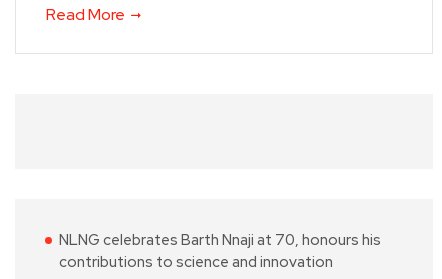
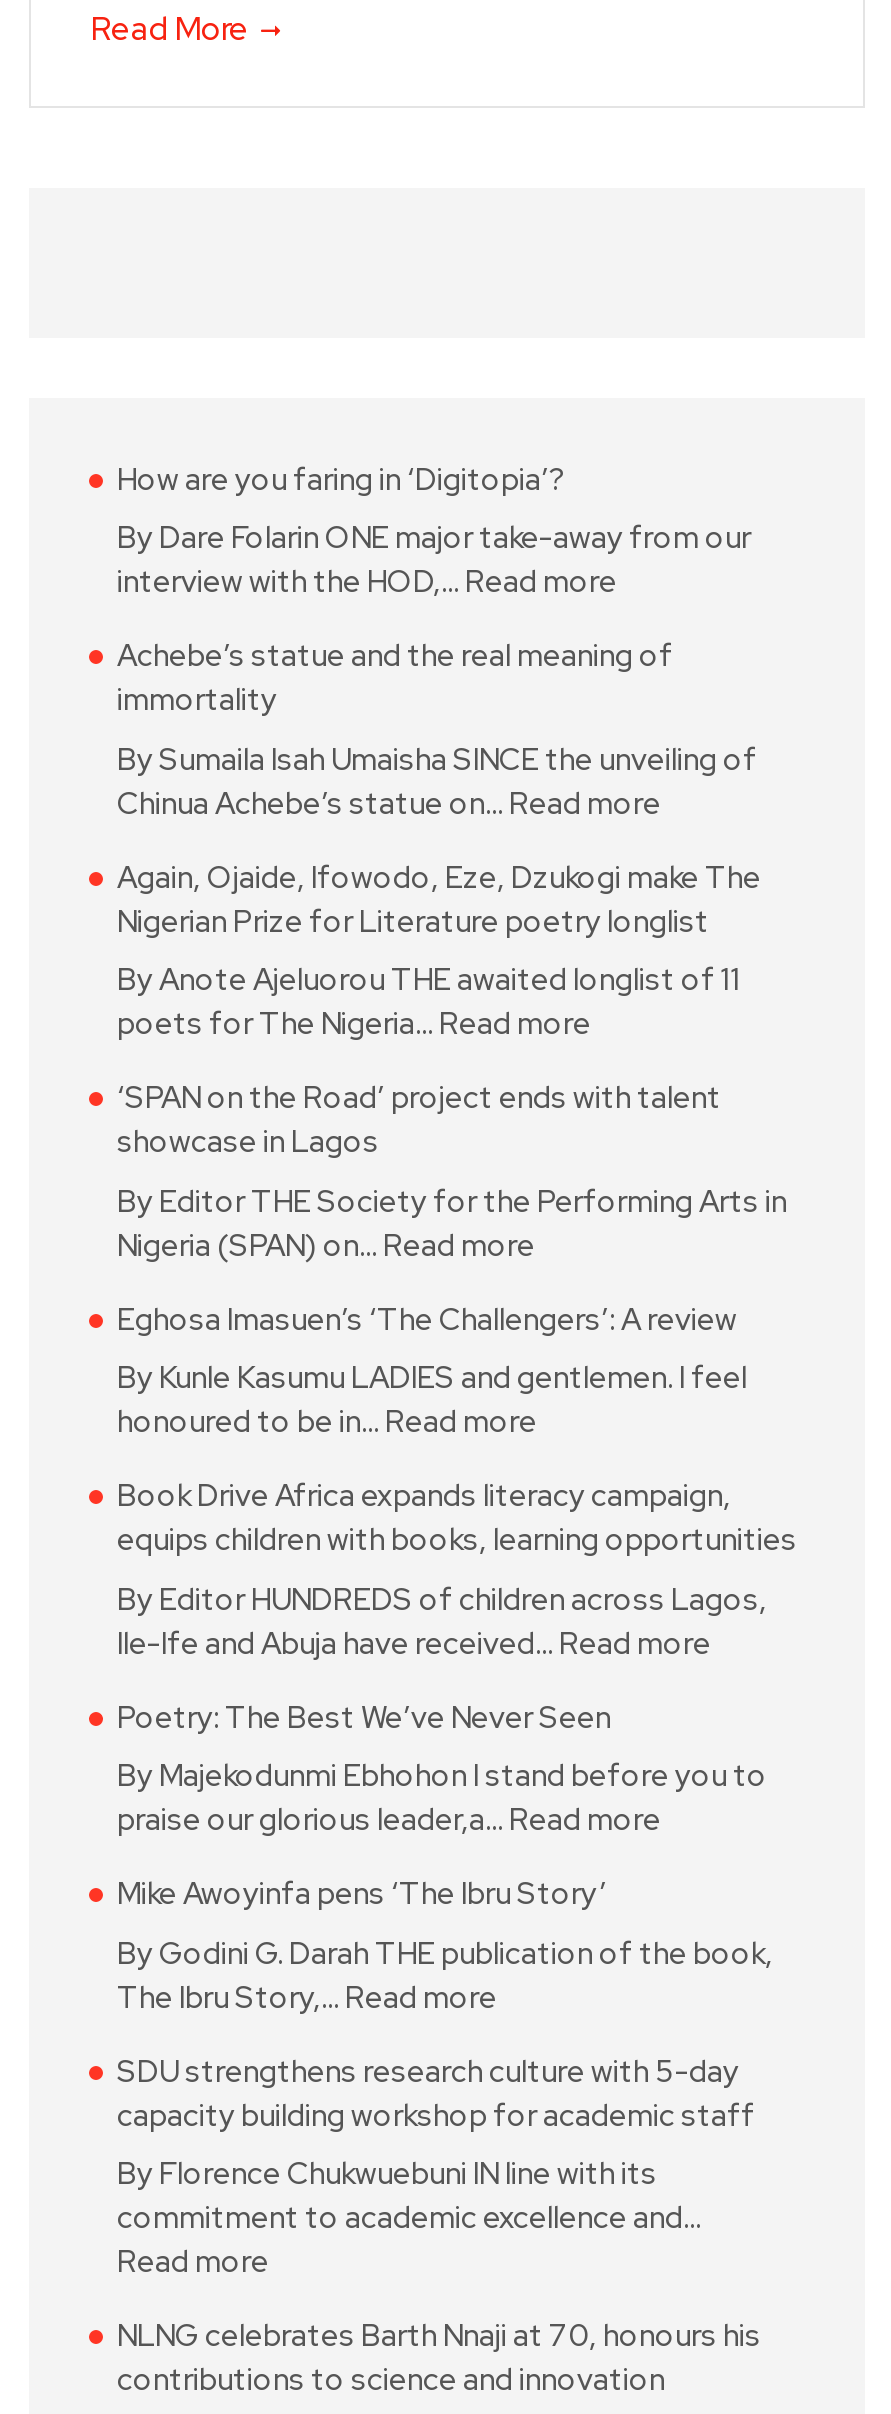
+ How are you faring in ‘Digitopia’?
+ By Dare Folarin ONE major take-away from our
+ interview with the HOD,… Read more
+ Achebe’s statue and the real meaning of
+ immortality
+ By Sumaila Isah Umaisha SINCE the unveiling of
+ Chinua Achebe’s statue on… Read more
+ Again, Ojaide, Ifowodo, Eze, Dzukogi make The
+ Nigerian Prize for Literature poetry longlist
+ By Anote Ajeluorou THE awaited longlist of 11
+ poets for The Nigeria… Read more
+ ‘SPAN on the Road’ project ends with talent
+ showcase in Lagos
+ By Editor THE Society for the Performing Arts in
+ Nigeria (SPAN) on… Read more
+ Eghosa Imasuen’s ‘The Challengers’: A review
+ By Kunle Kasumu LADIES and gentlemen. I feel
+ honoured to be in… Read more
+ Book Drive Africa expands literacy campaign,
+ equips children with books, learning opportunities
+ By Editor HUNDREDS of children across Lagos,
+ Ile-Ife and Abuja have received… Read more
+ Poetry: The Best We’ve Never Seen
+ By Majekodunmi Ebhohon I stand before you to
+ praise our glorious leader,a… Read more
+ Mike Awoyinfa pens ‘The Ibru Story’
+ By Godini G. Darah THE publication of the book,
+ The Ibru Story,… Read more
+ SDU strengthens research culture with 5-day
+ capacity building workshop for academic staff
+ By Florence Chukwuebuni IN line with its
+ commitment to academic excellence and…
+ Read more
